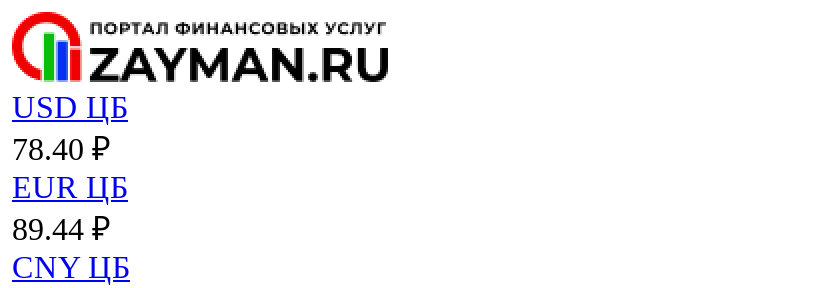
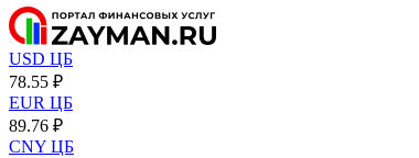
- 78.40 ₽
+ 78.55 ₽

- 89.44 ₽
+ 89.76 ₽
